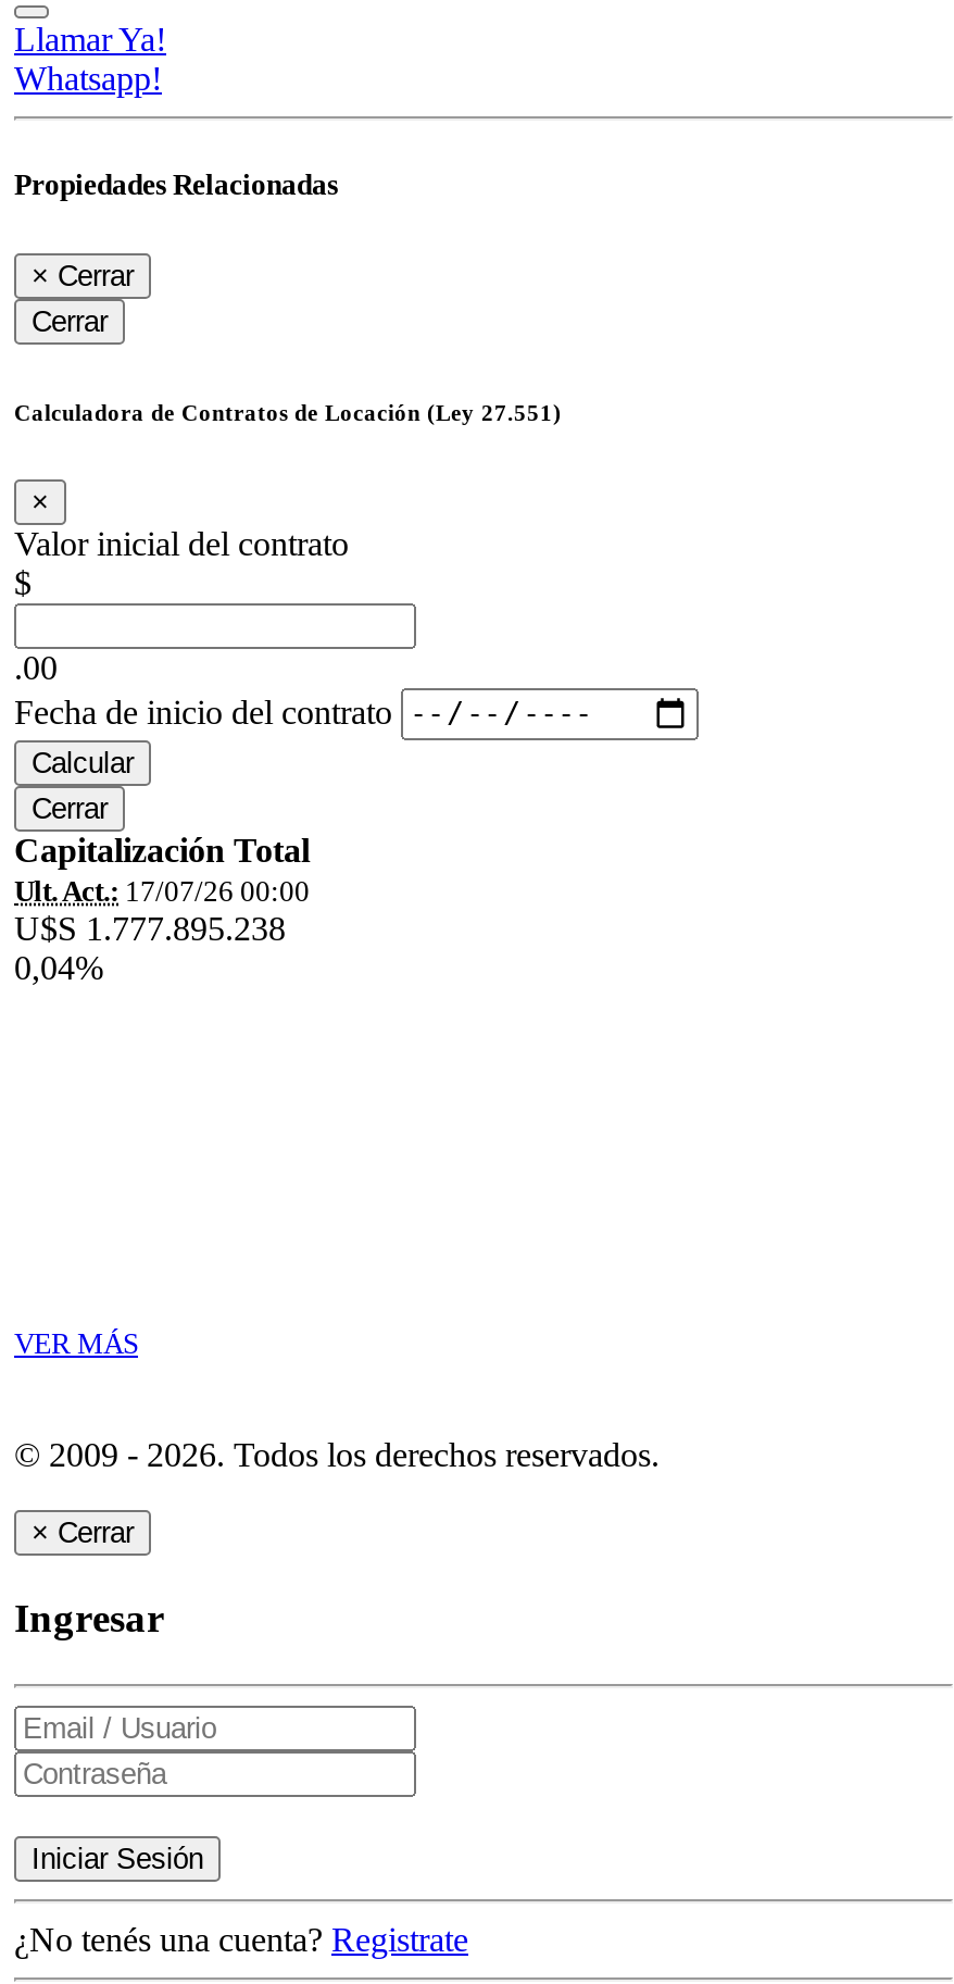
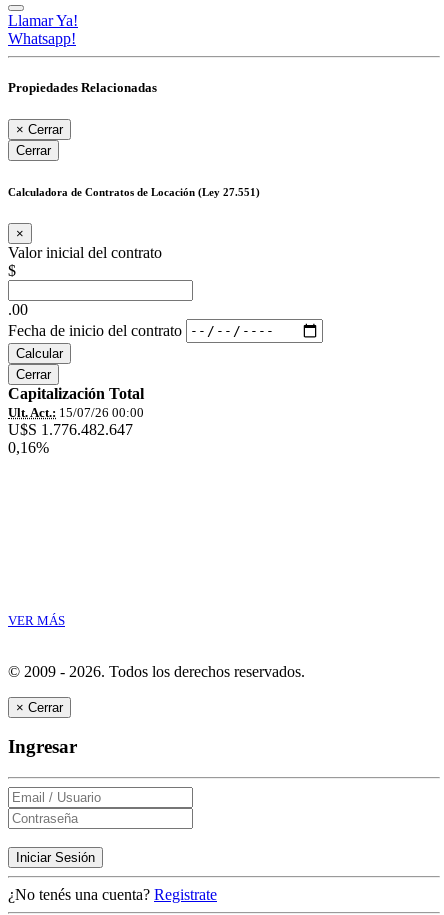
- Ult. Act.: 17/07/26 00:00
+ Ult. Act.: 15/07/26 00:00

- U$S 1.777.895.238
+ U$S 1.776.482.647

- 0,04%
+ 0,16%
